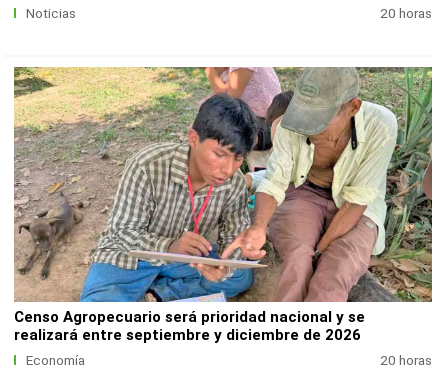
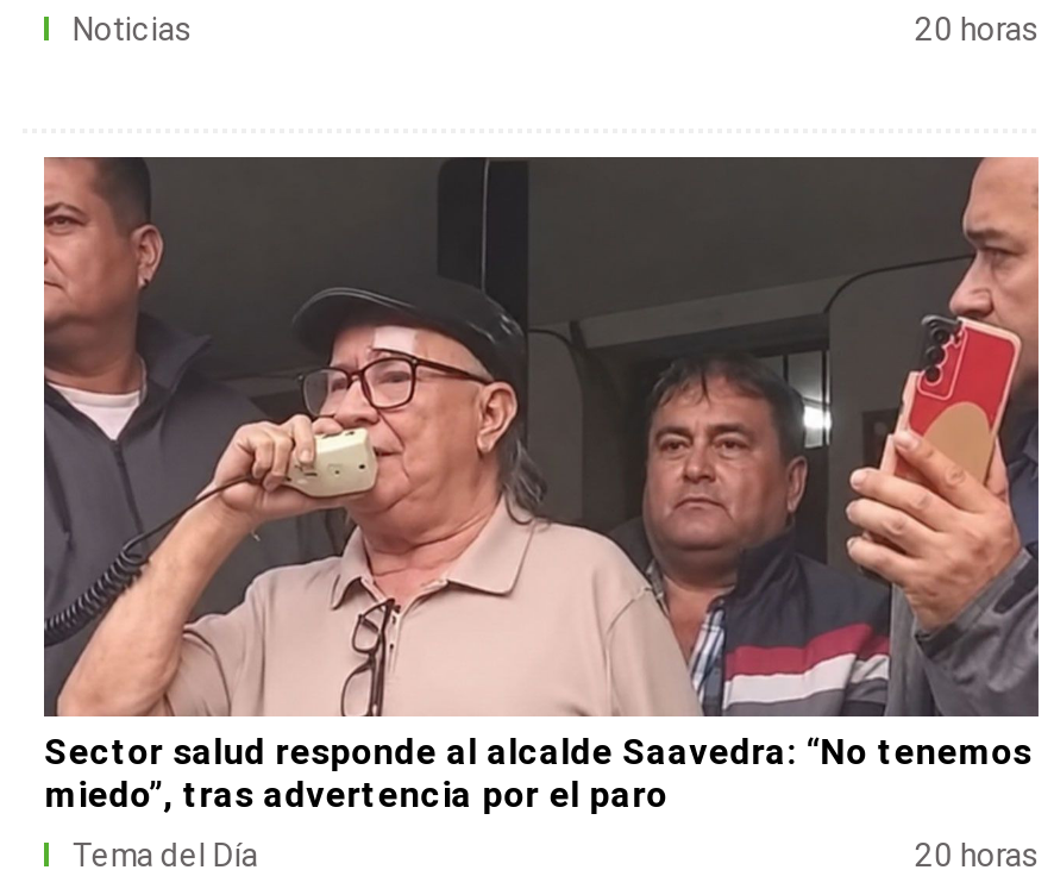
- [image]
- Censo Agropecuario será prioridad nacional y se
- realizará entre septiembre y diciembre de 2026
+ [image]
+ Sector salud responde al alcalde Saavedra: “No tenemos
+ miedo”, tras advertencia por el paro

- Economía
+ Tema del Día
